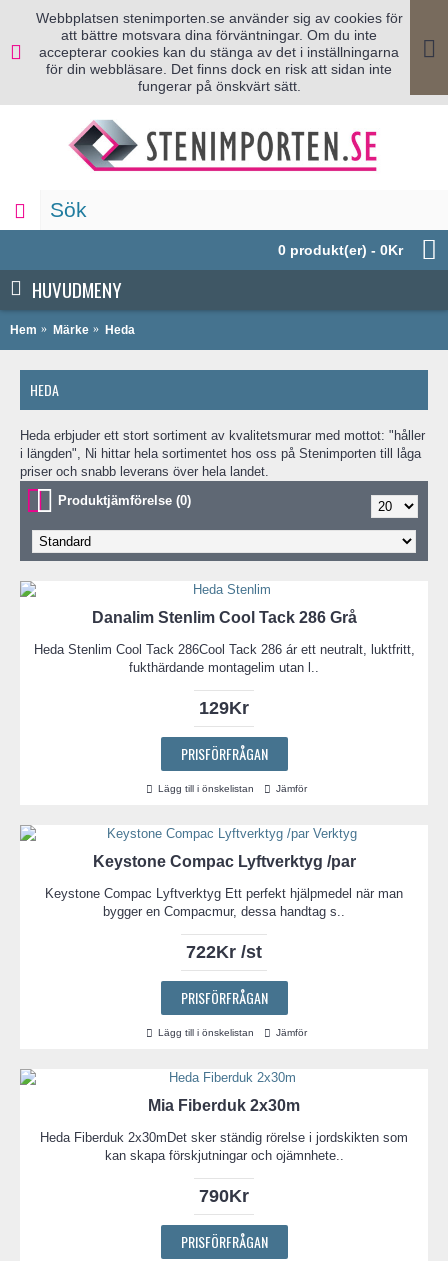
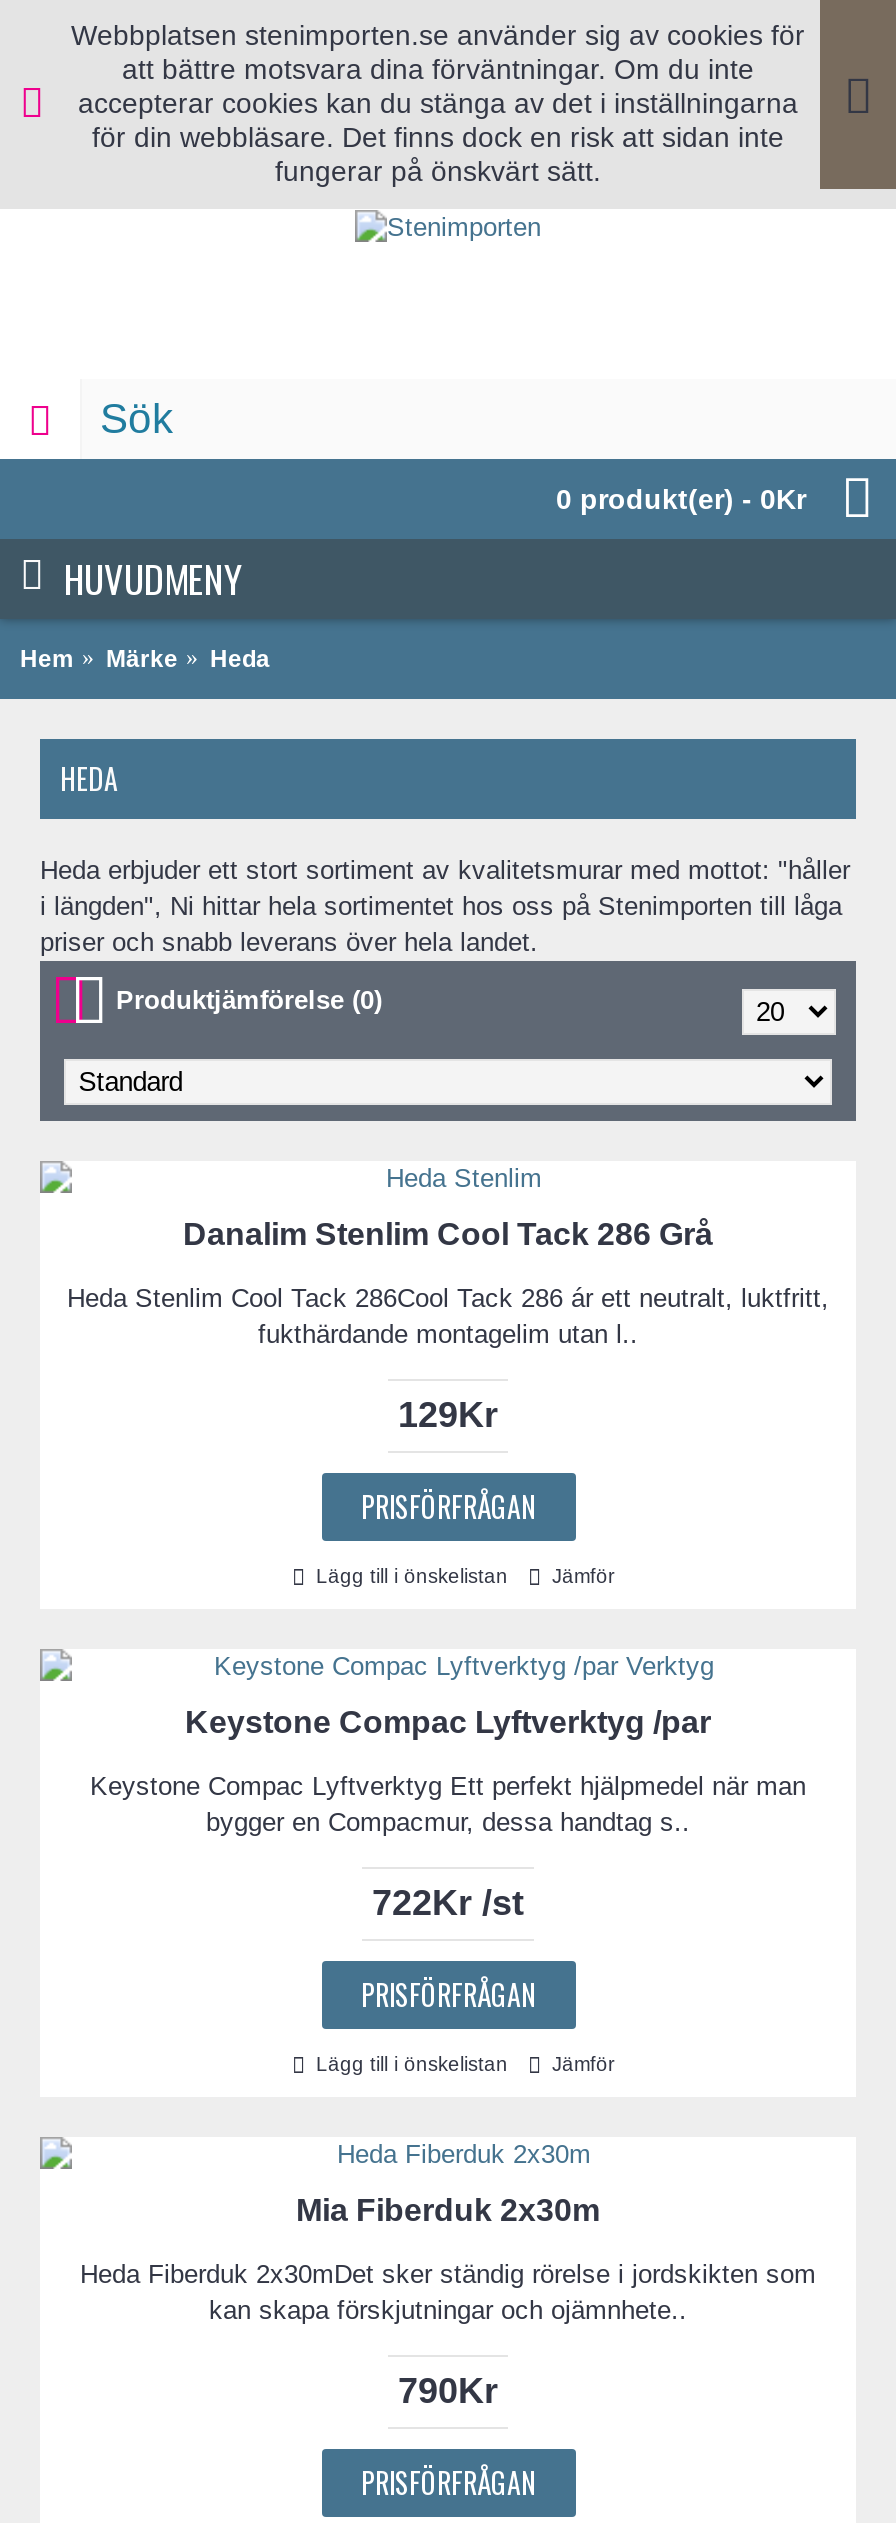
- [image]
